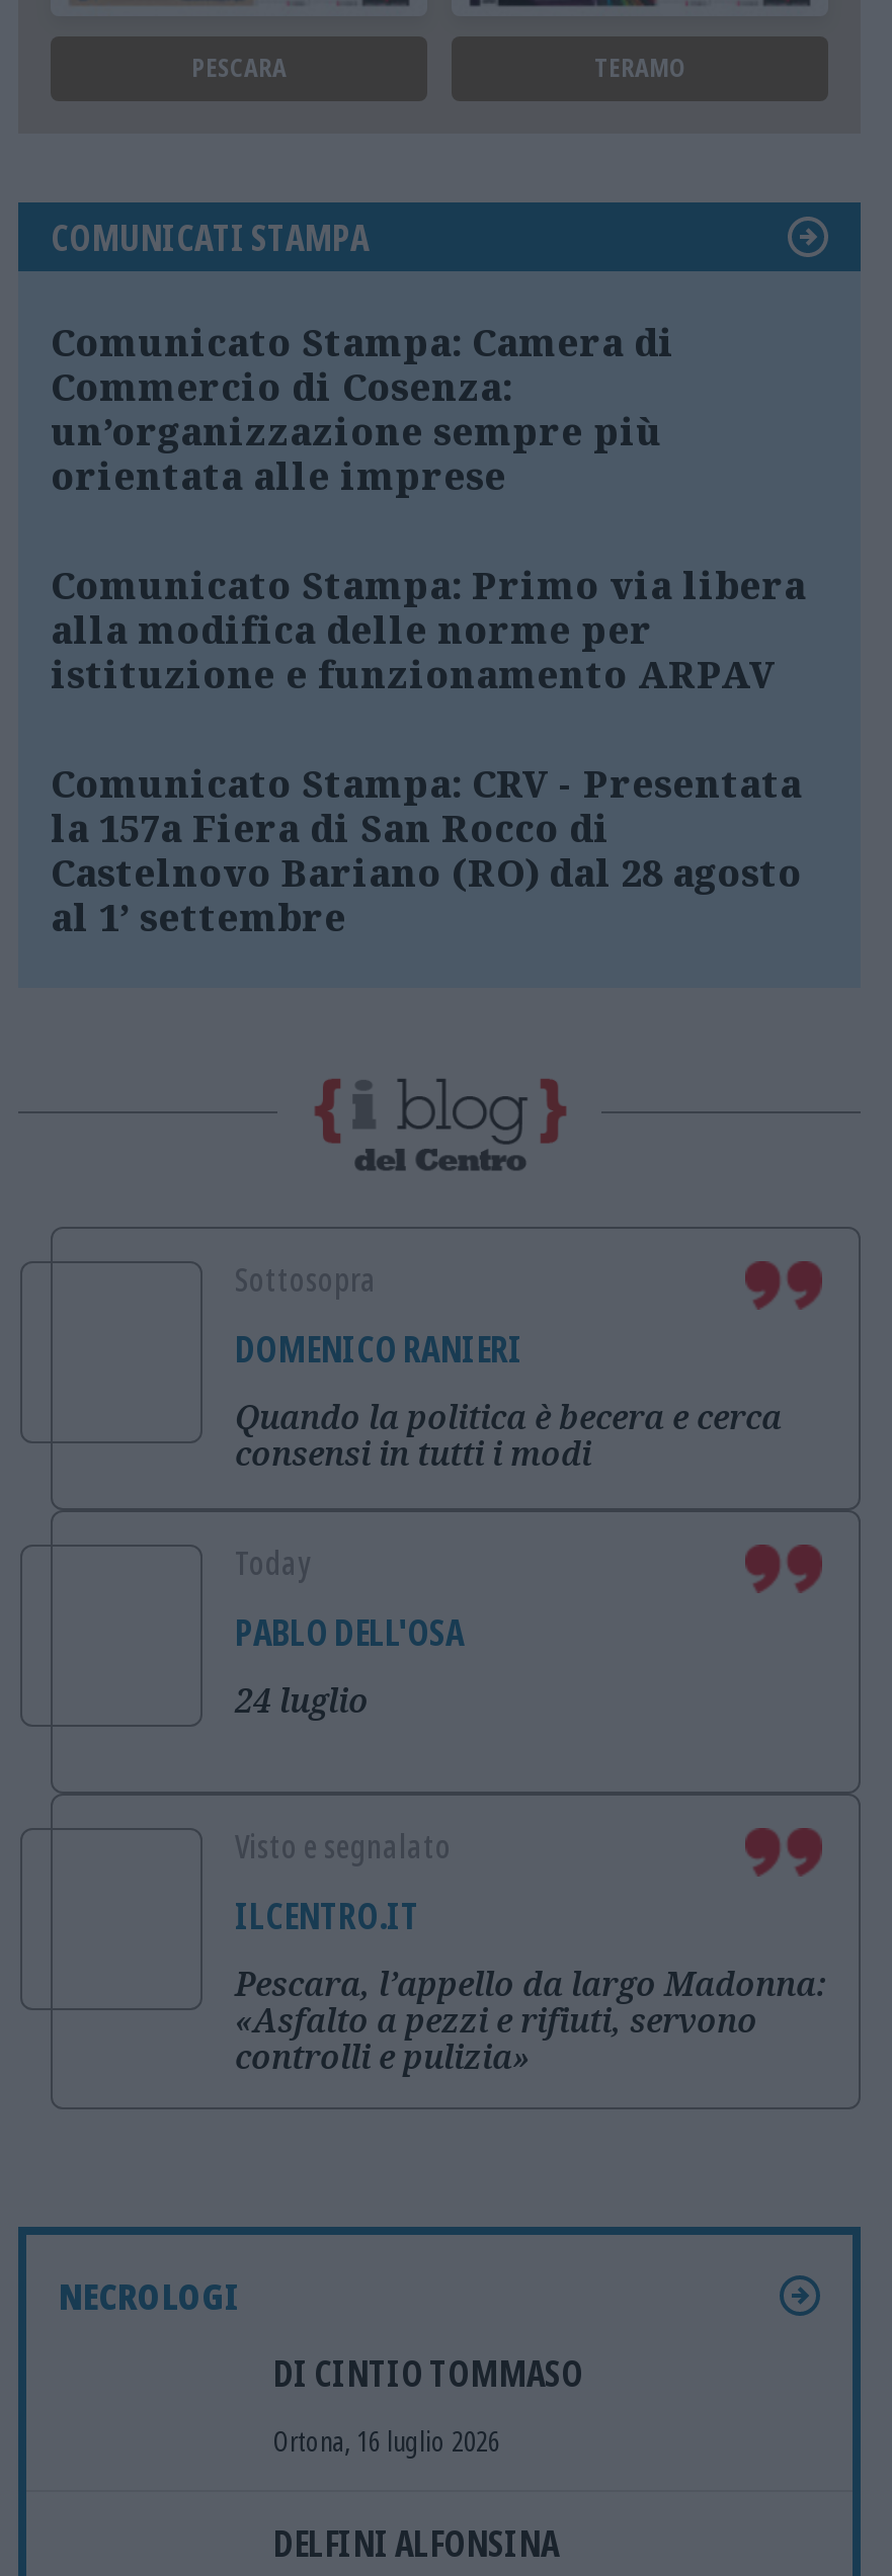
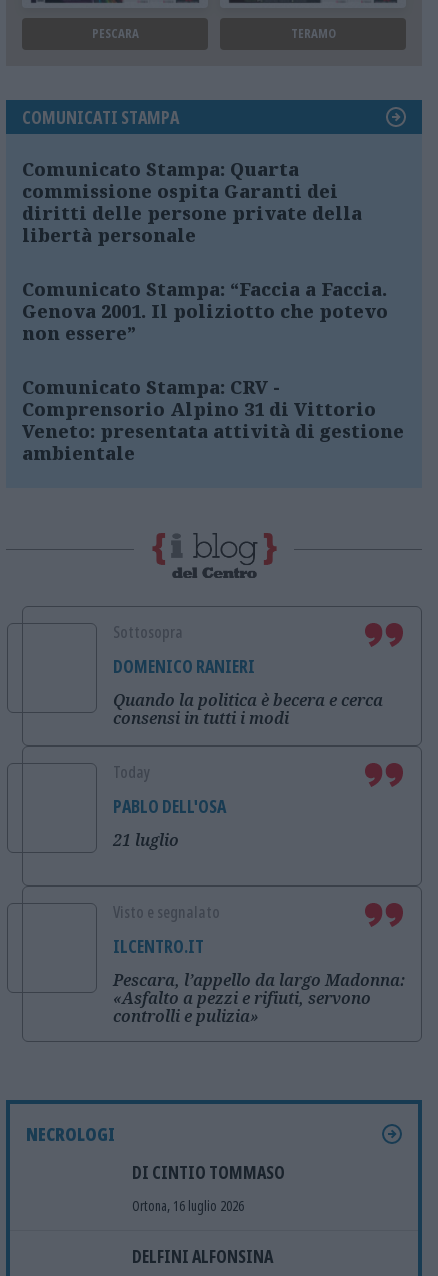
- Comunicato Stampa: Camera di
- Commercio di Cosenza:
- un’organizzazione sempre più
- orientata alle imprese
+ Comunicato Stampa: Quarta
+ commissione ospita Garanti dei
+ diritti delle persone private della
+ libertà personale

- Comunicato Stampa: Primo via libera
- alla modifica delle norme per
- istituzione e funzionamento ARPAV
+ Comunicato Stampa: “Faccia a Faccia.
+ Genova 2001. Il poliziotto che potevo
+ non essere”

- Comunicato Stampa: CRV - Presentata
- la 157a Fiera di San Rocco di
- Castelnovo Bariano (RO) dal 28 agosto
- al 1’ settembre
+ Comunicato Stampa: CRV -
+ Comprensorio Alpino 31 di Vittorio
+ Veneto: presentata attività di gestione
+ ambientale

- 24 luglio
+ 21 luglio
